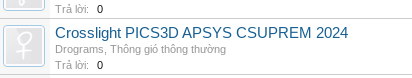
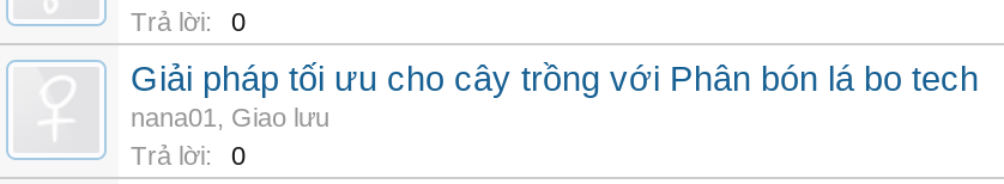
- Crosslight PICS3D APSYS CSUPREM 2024
- Drograms, Thông gió thông thường
+ Giải pháp tối ưu cho cây trồng với Phân bón lá bo tech
+ nana01, Giao lưu
